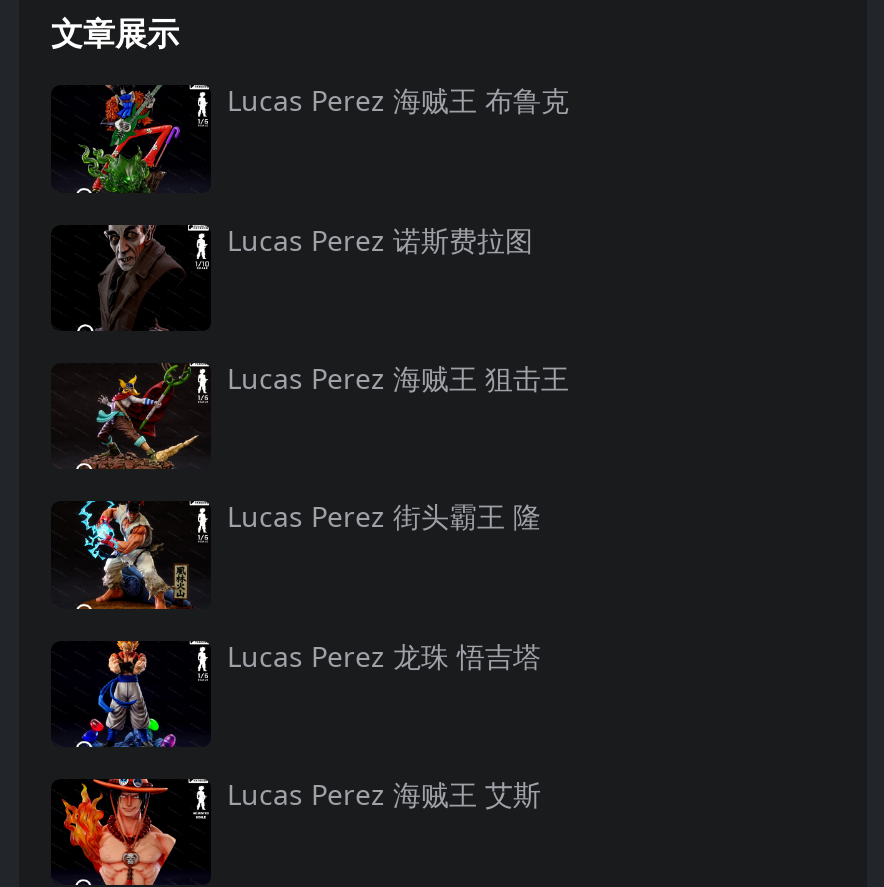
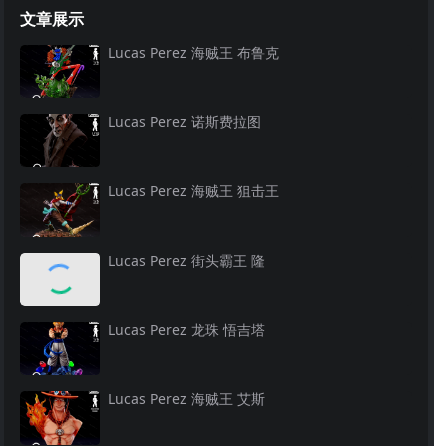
- [image]
+ [image]
